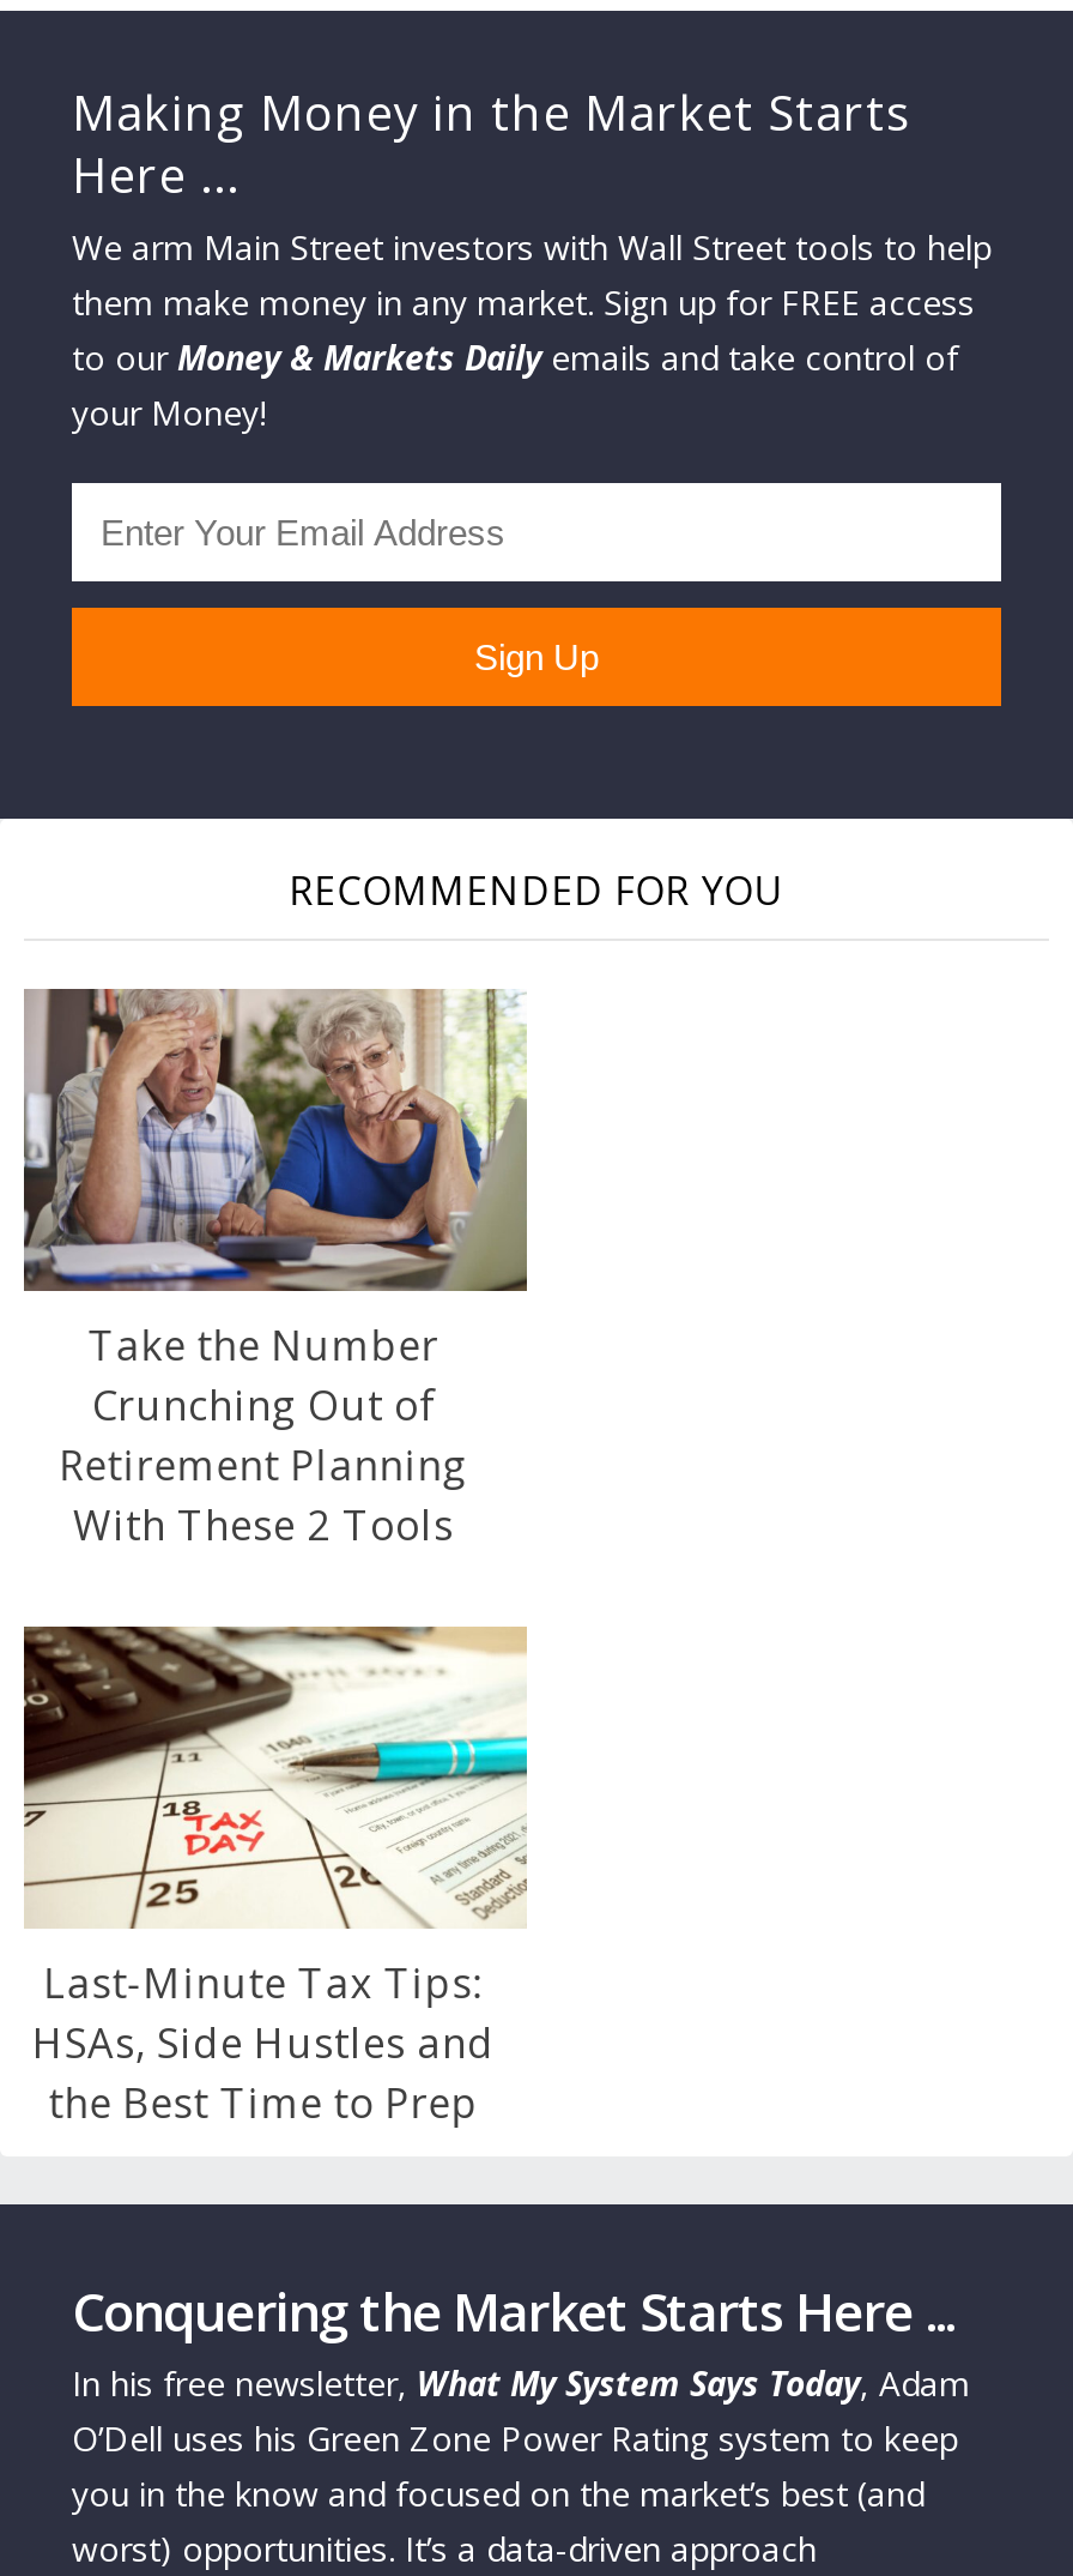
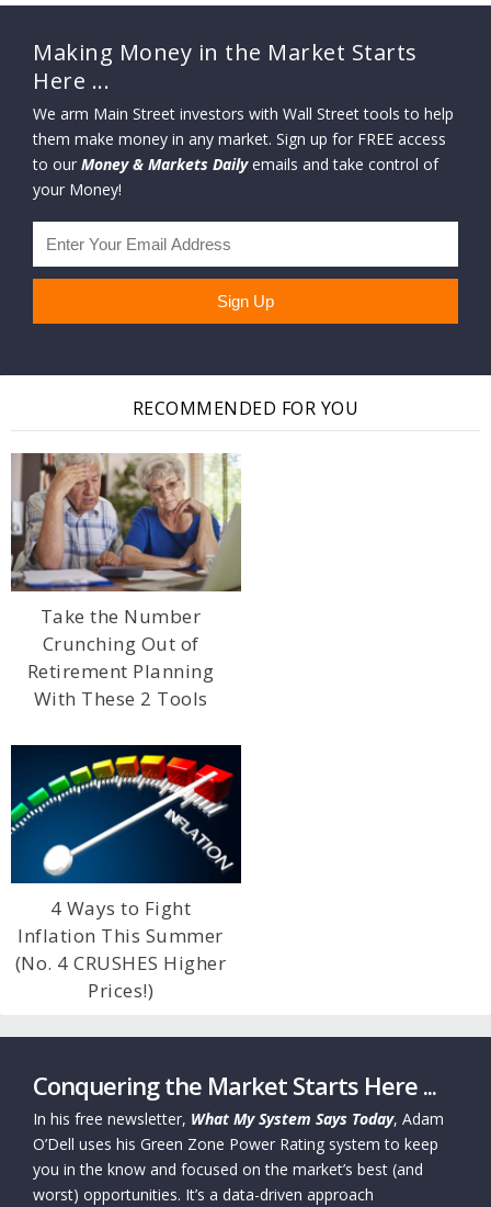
- [image]
- Last-Minute Tax Tips:
- HSAs, Side Hustles and
- the Best Time to Prep
+ [image]
+ 4 Ways to Fight
+ Inflation This Summer
+ (No. 4 CRUSHES Higher
+ Prices!)
